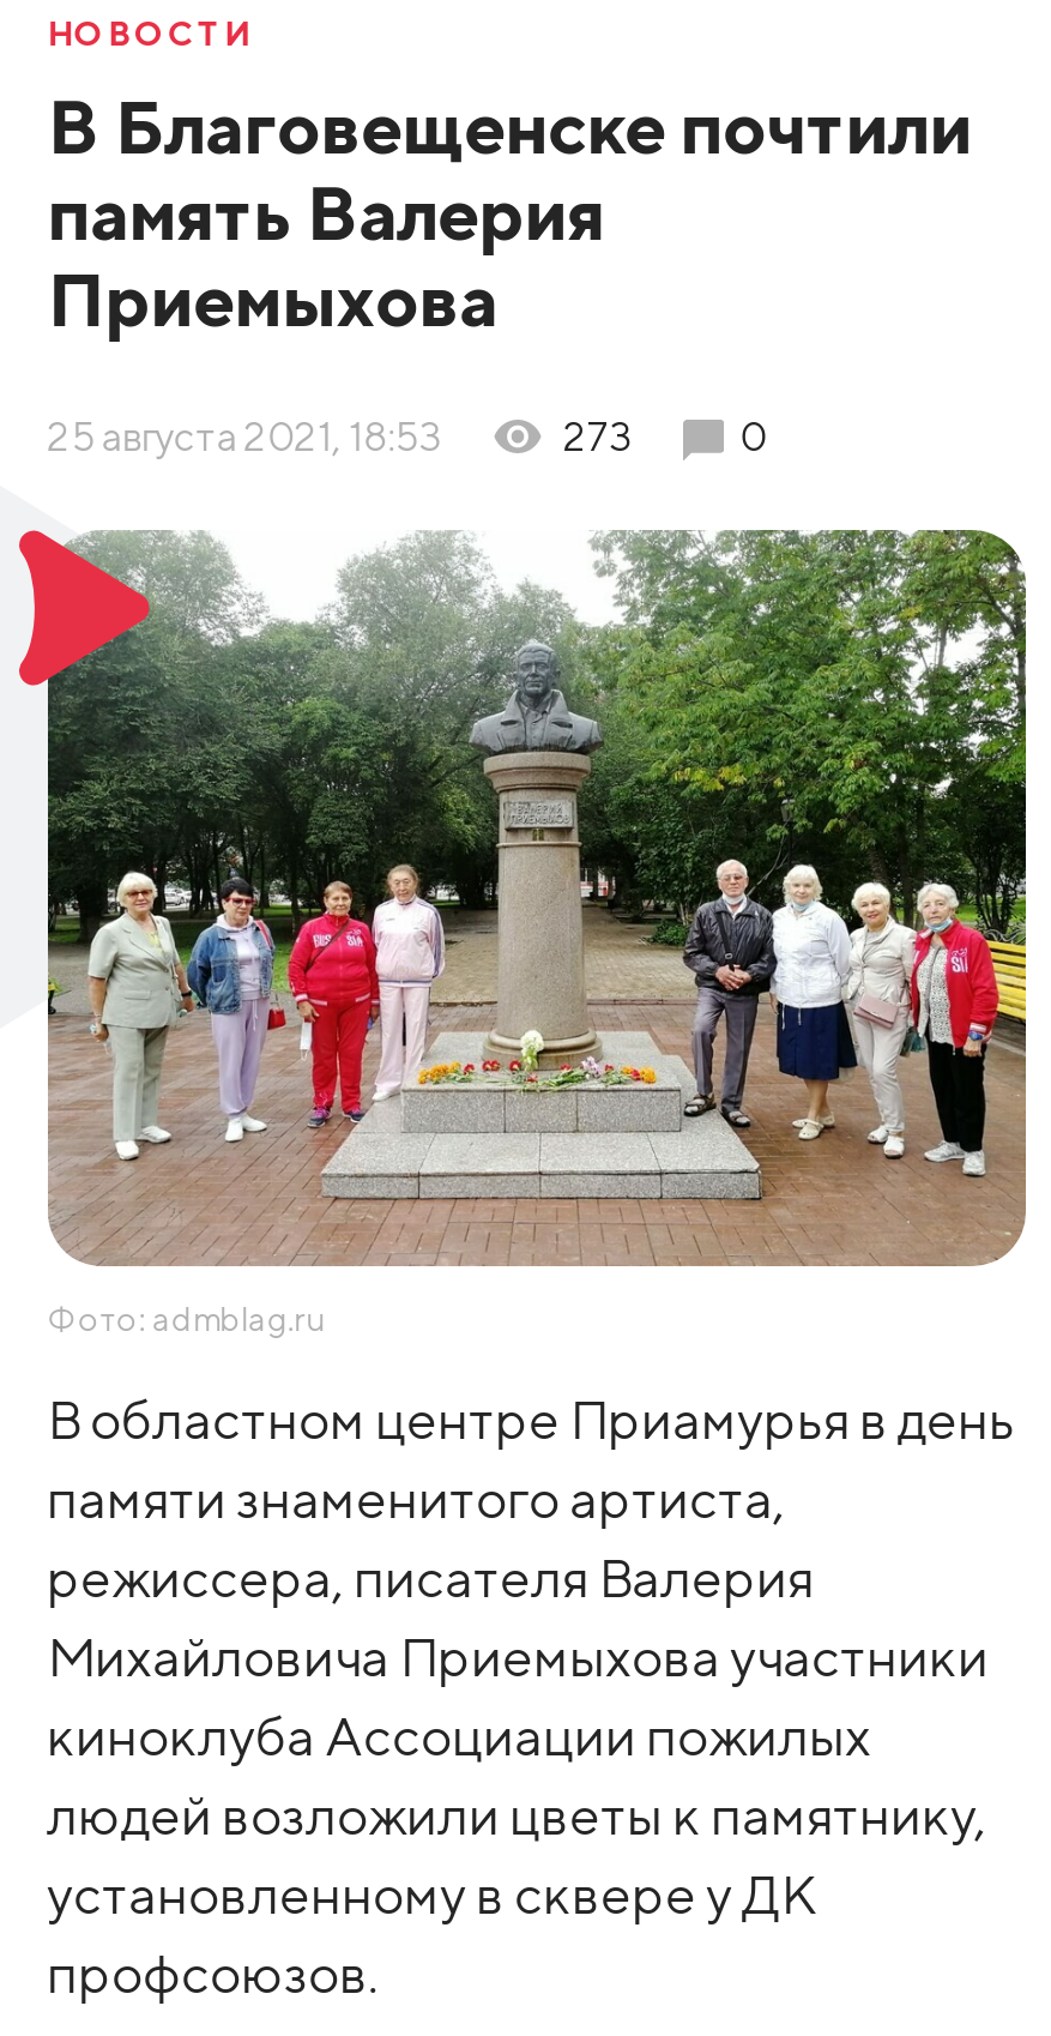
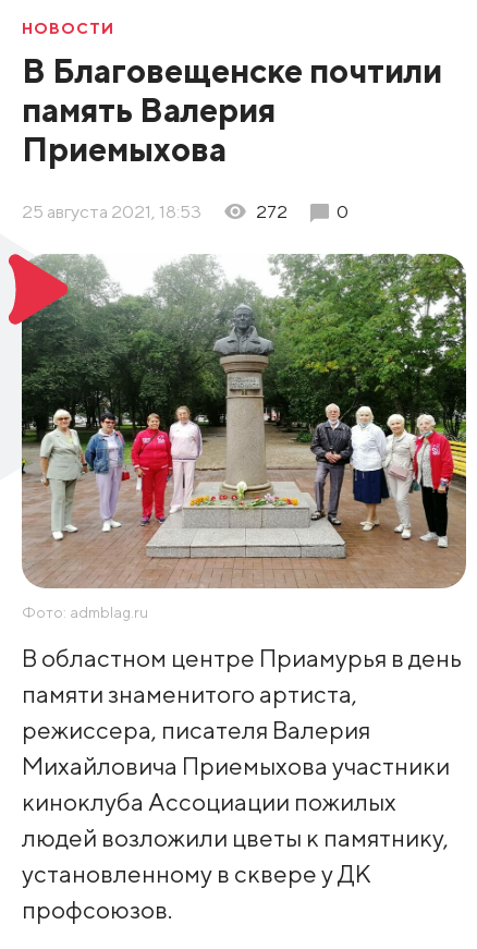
- 273
+ 272
